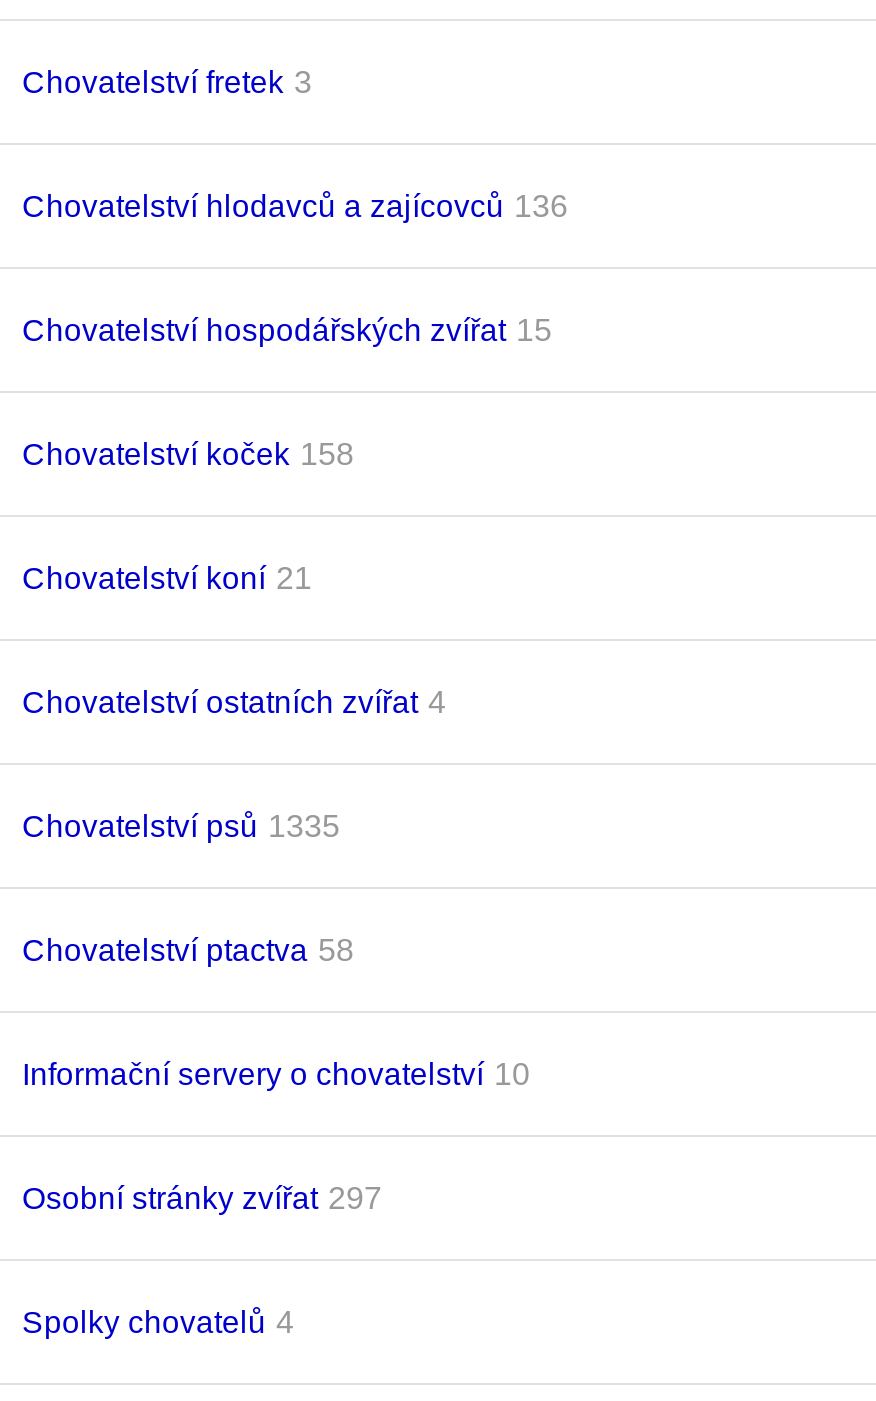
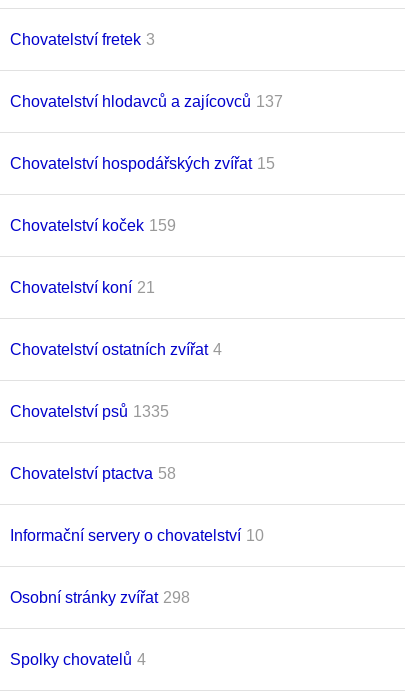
- Chovatelství hlodavců a zajícovců 136
+ Chovatelství hlodavců a zajícovců 137

- Chovatelství koček 158
+ Chovatelství koček 159

- Osobní stránky zvířat 297
+ Osobní stránky zvířat 298
